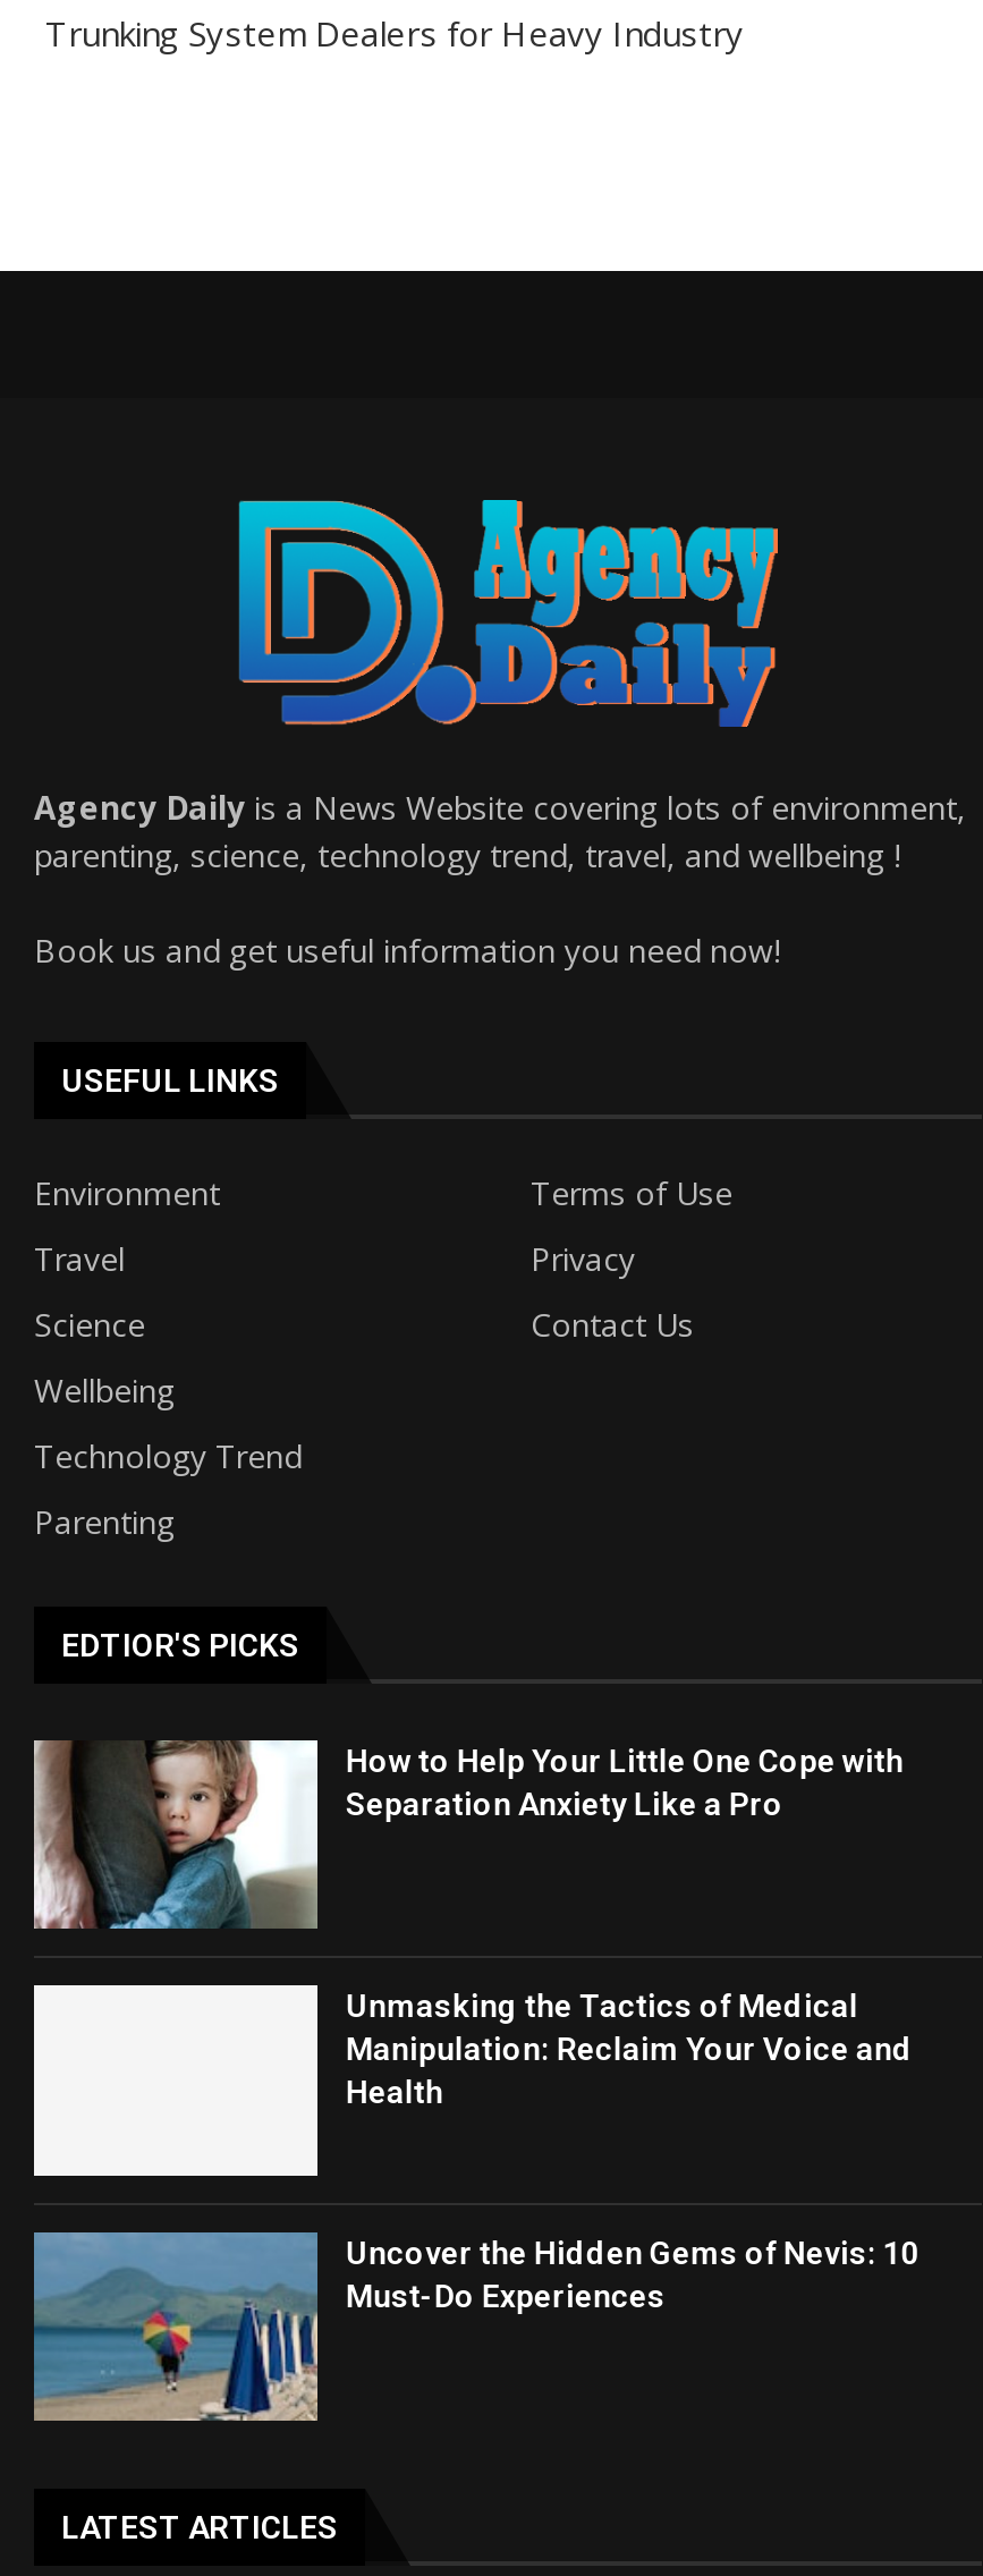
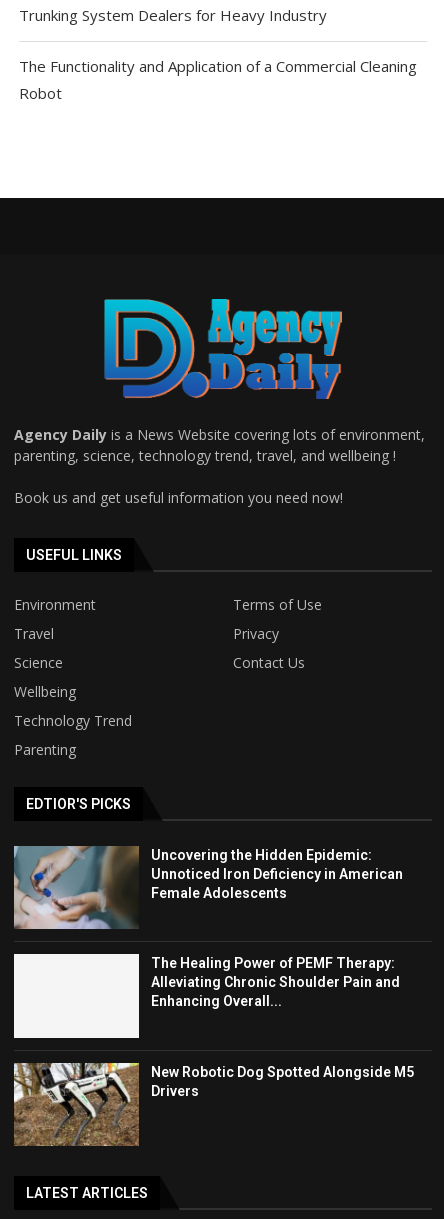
+ The Functionality and Application of a Commercial Cleaning
+ Robot

- [image]
- How to Help Your Little One Cope with
- Separation Anxiety Like a Pro
+ [image]
+ Uncovering the Hidden Epidemic:
+ Unnoticed Iron Deficiency in American
+ Female Adolescents

- Unmasking the Tactics of Medical
- Manipulation: Reclaim Your Voice and
- Health
+ The Healing Power of PEMF Therapy:
+ Alleviating Chronic Shoulder Pain and
+ Enhancing Overall...

- [image]
- Uncover the Hidden Gems of Nevis: 10
- Must-Do Experiences
+ [image]
+ New Robotic Dog Spotted Alongside M5
+ Drivers
